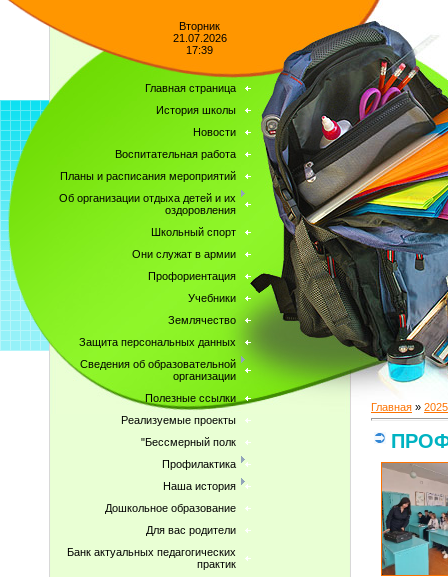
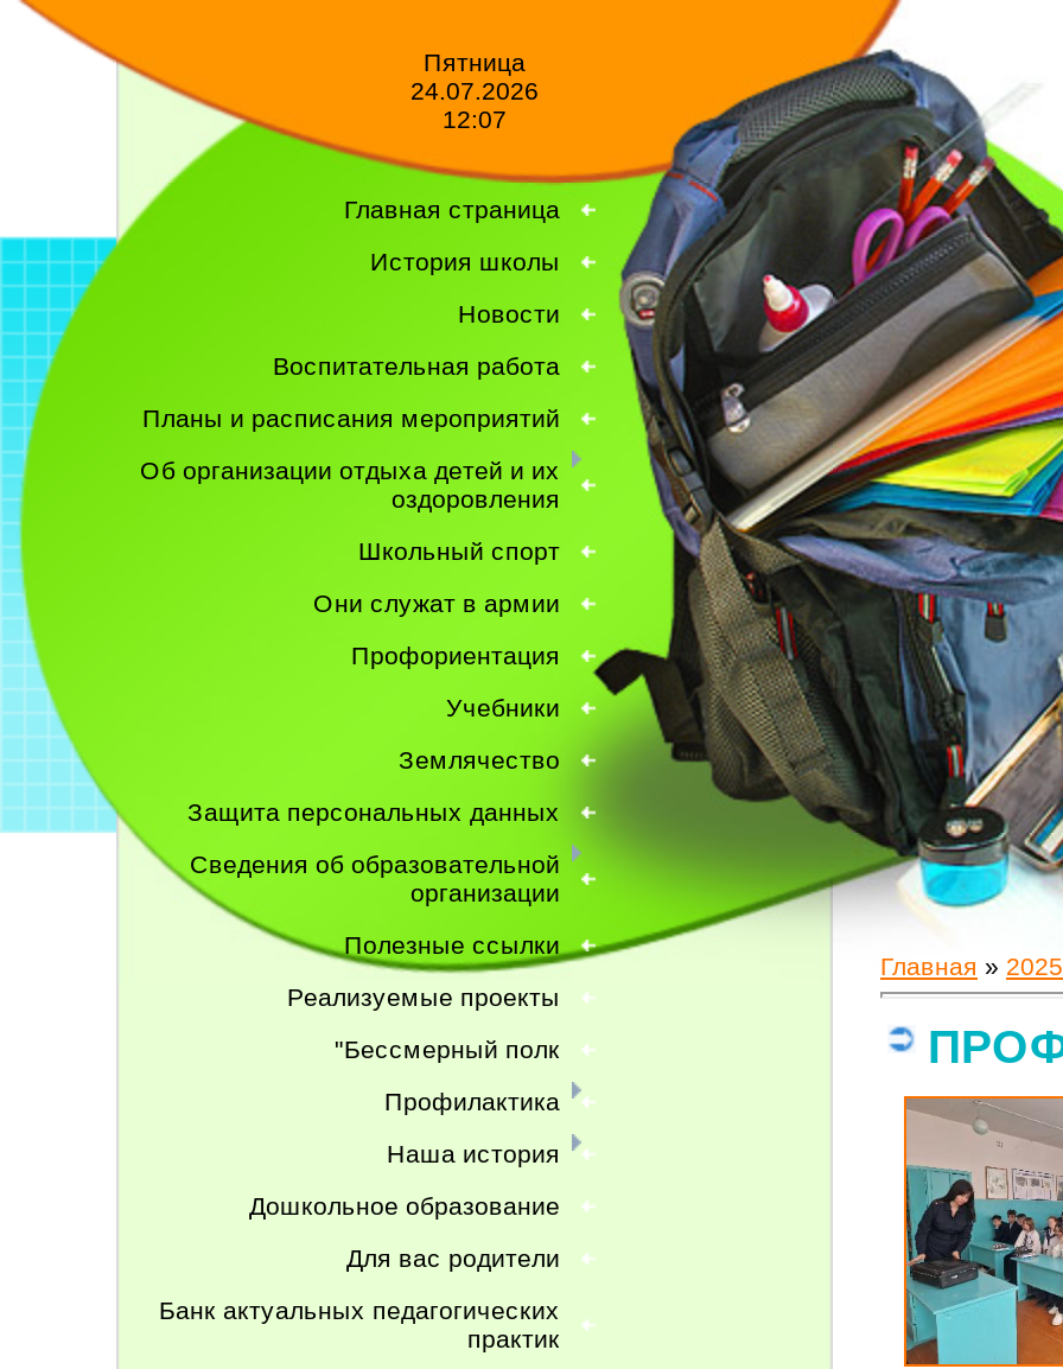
- Вторник
- 21.07.2026
- 17:39
+ Пятница
+ 24.07.2026
+ 12:07
